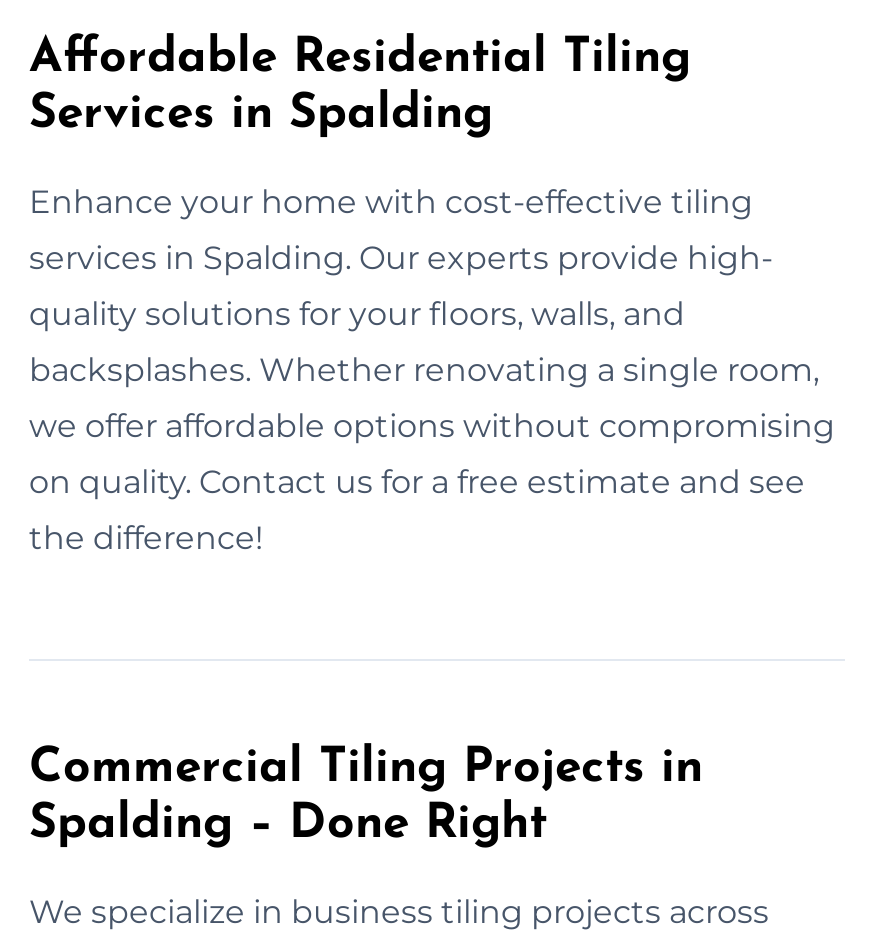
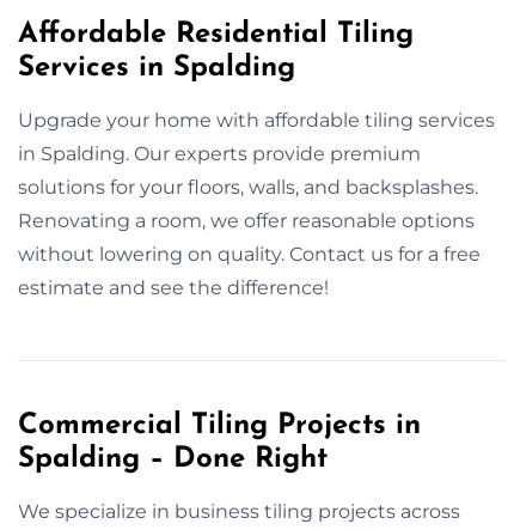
- Enhance your home with cost-effective tiling
- services in Spalding. Our experts provide high-
- quality solutions for your floors, walls, and
- backsplashes. Whether renovating a single room,
- we offer affordable options without compromising
- on quality. Contact us for a free estimate and see
- the difference!
+ Upgrade your home with affordable tiling services
+ in Spalding. Our experts provide premium
+ solutions for your floors, walls, and backsplashes.
+ Renovating a room, we offer reasonable options
+ without lowering on quality. Contact us for a free
+ estimate and see the difference!
